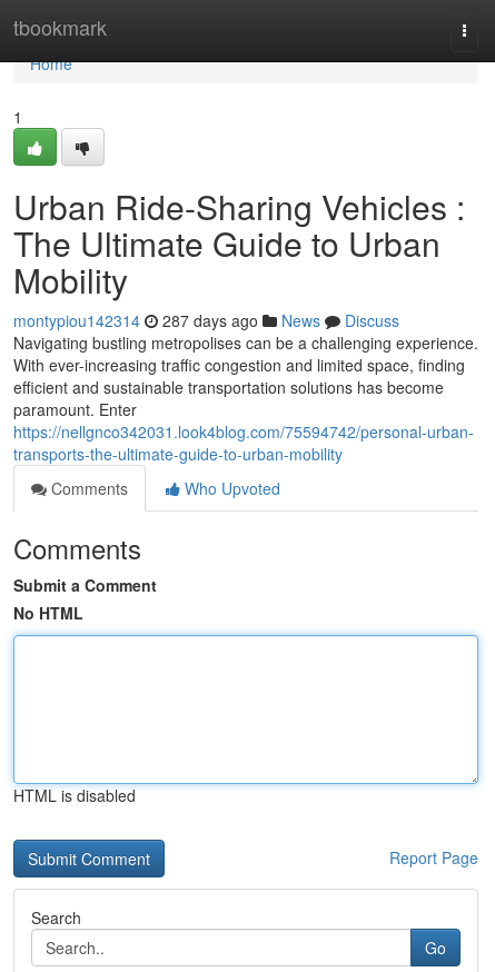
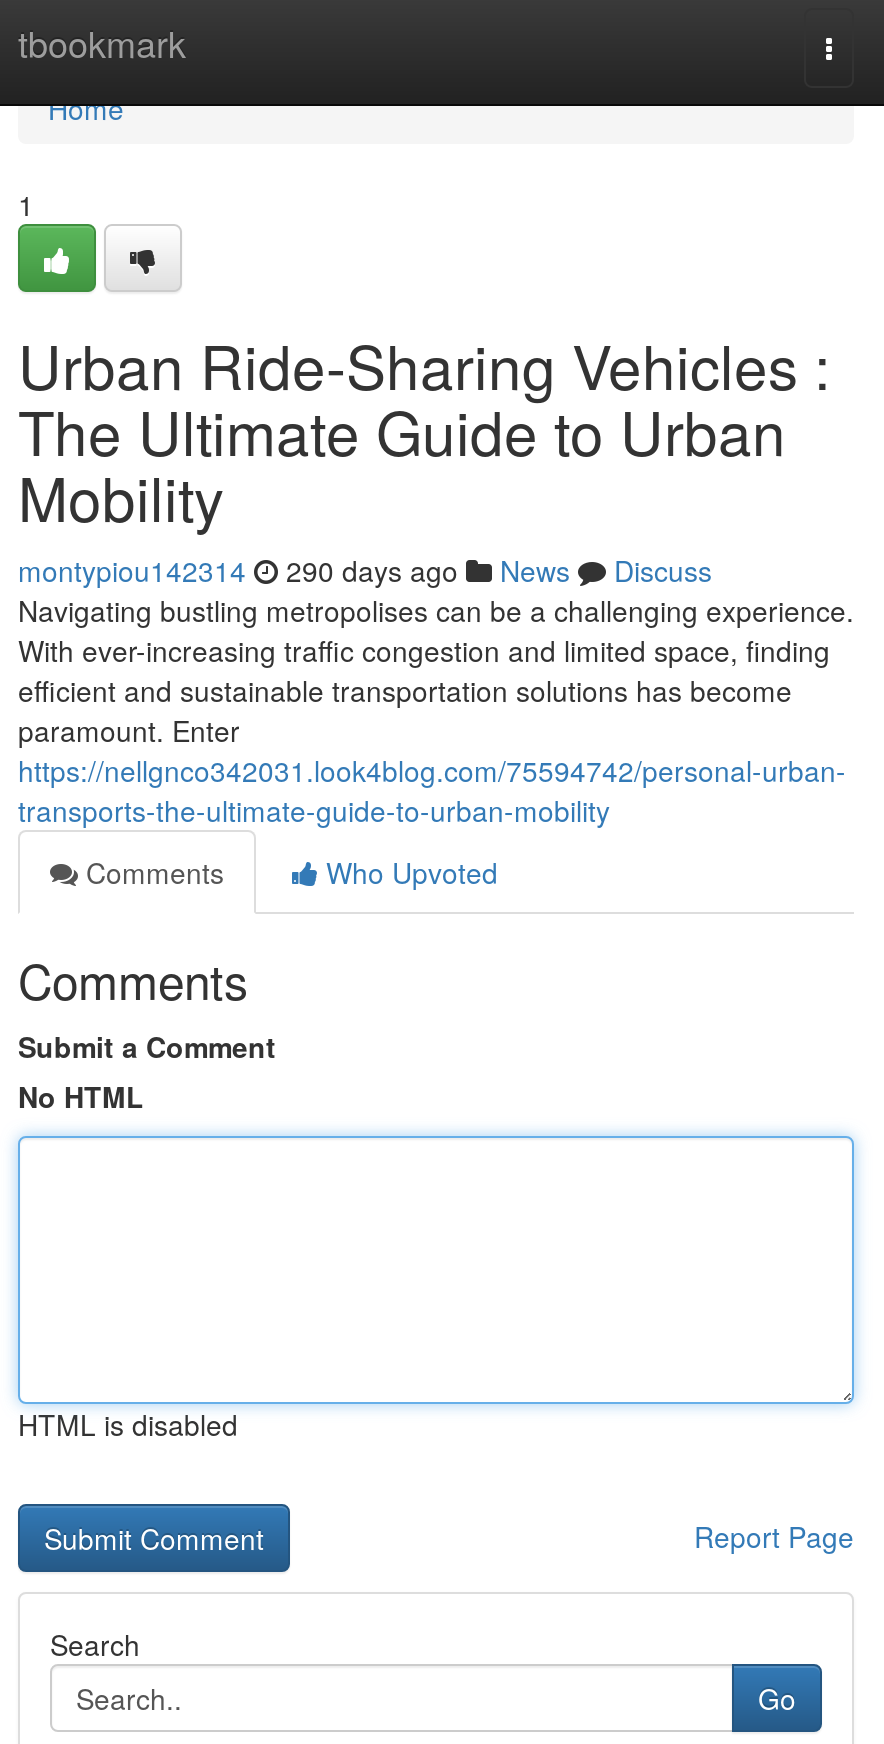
- montypiou142314 287 days ago News Discuss
+ montypiou142314 290 days ago News Discuss
